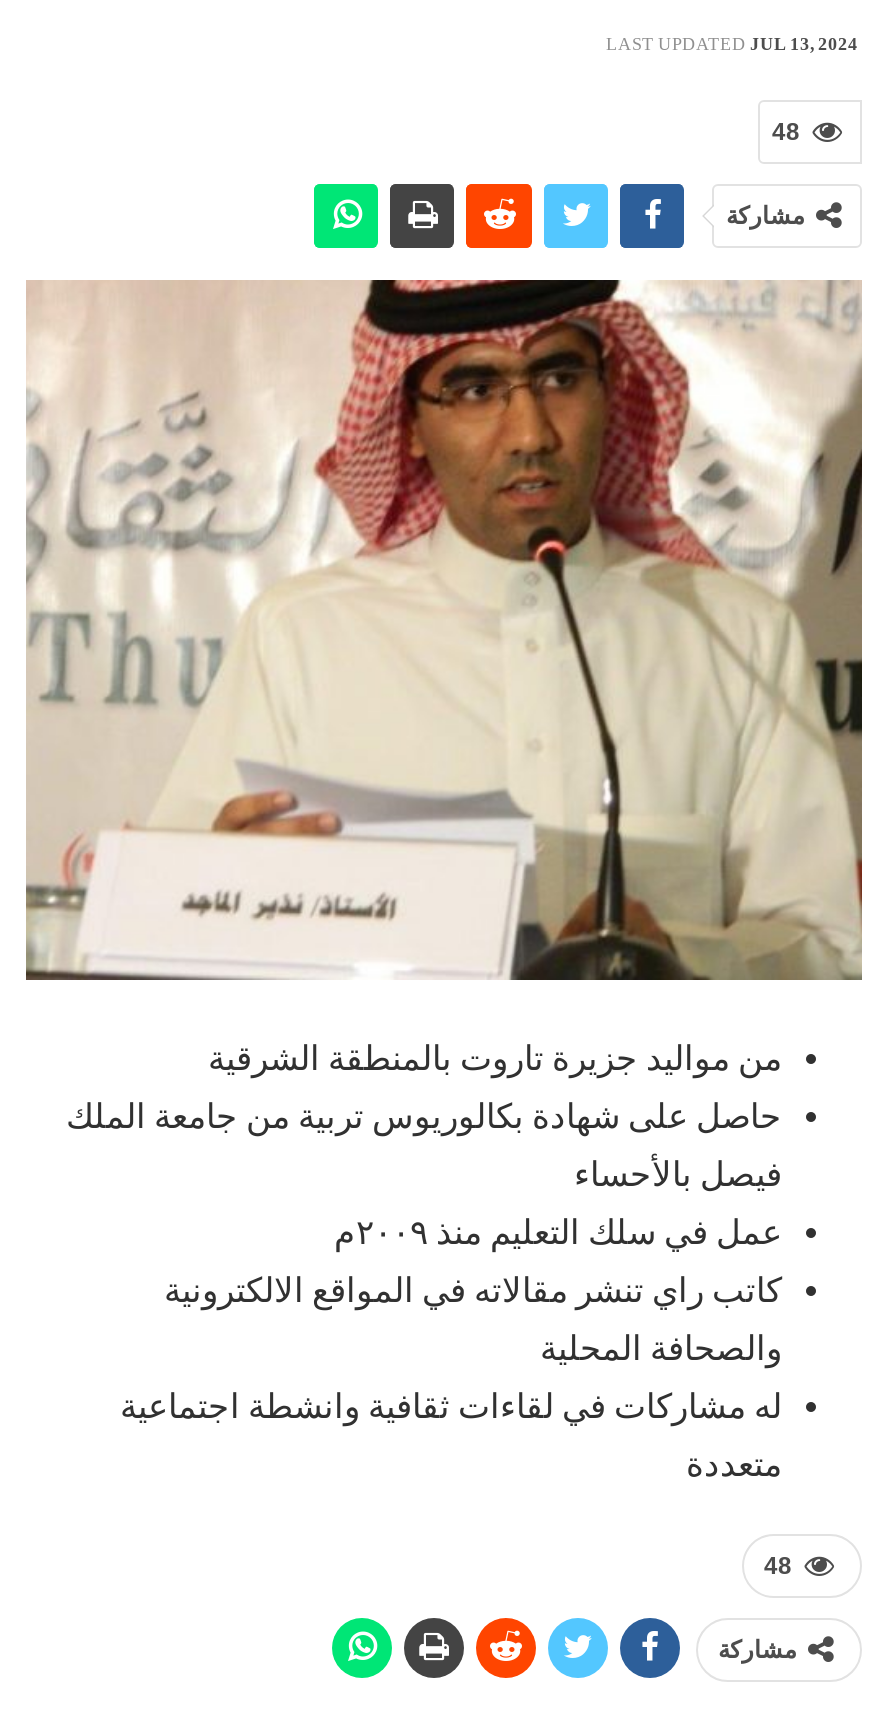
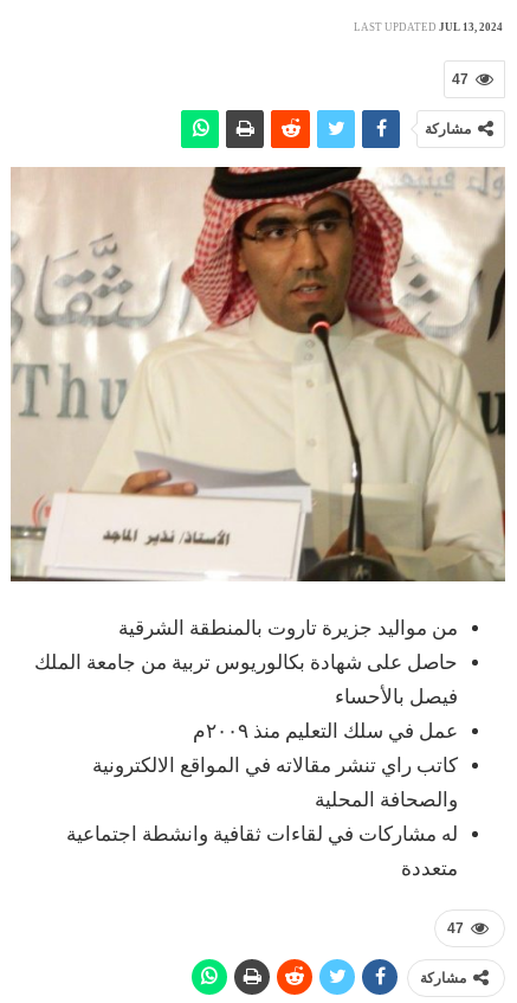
- 48
+ 47

- 48
+ 47
